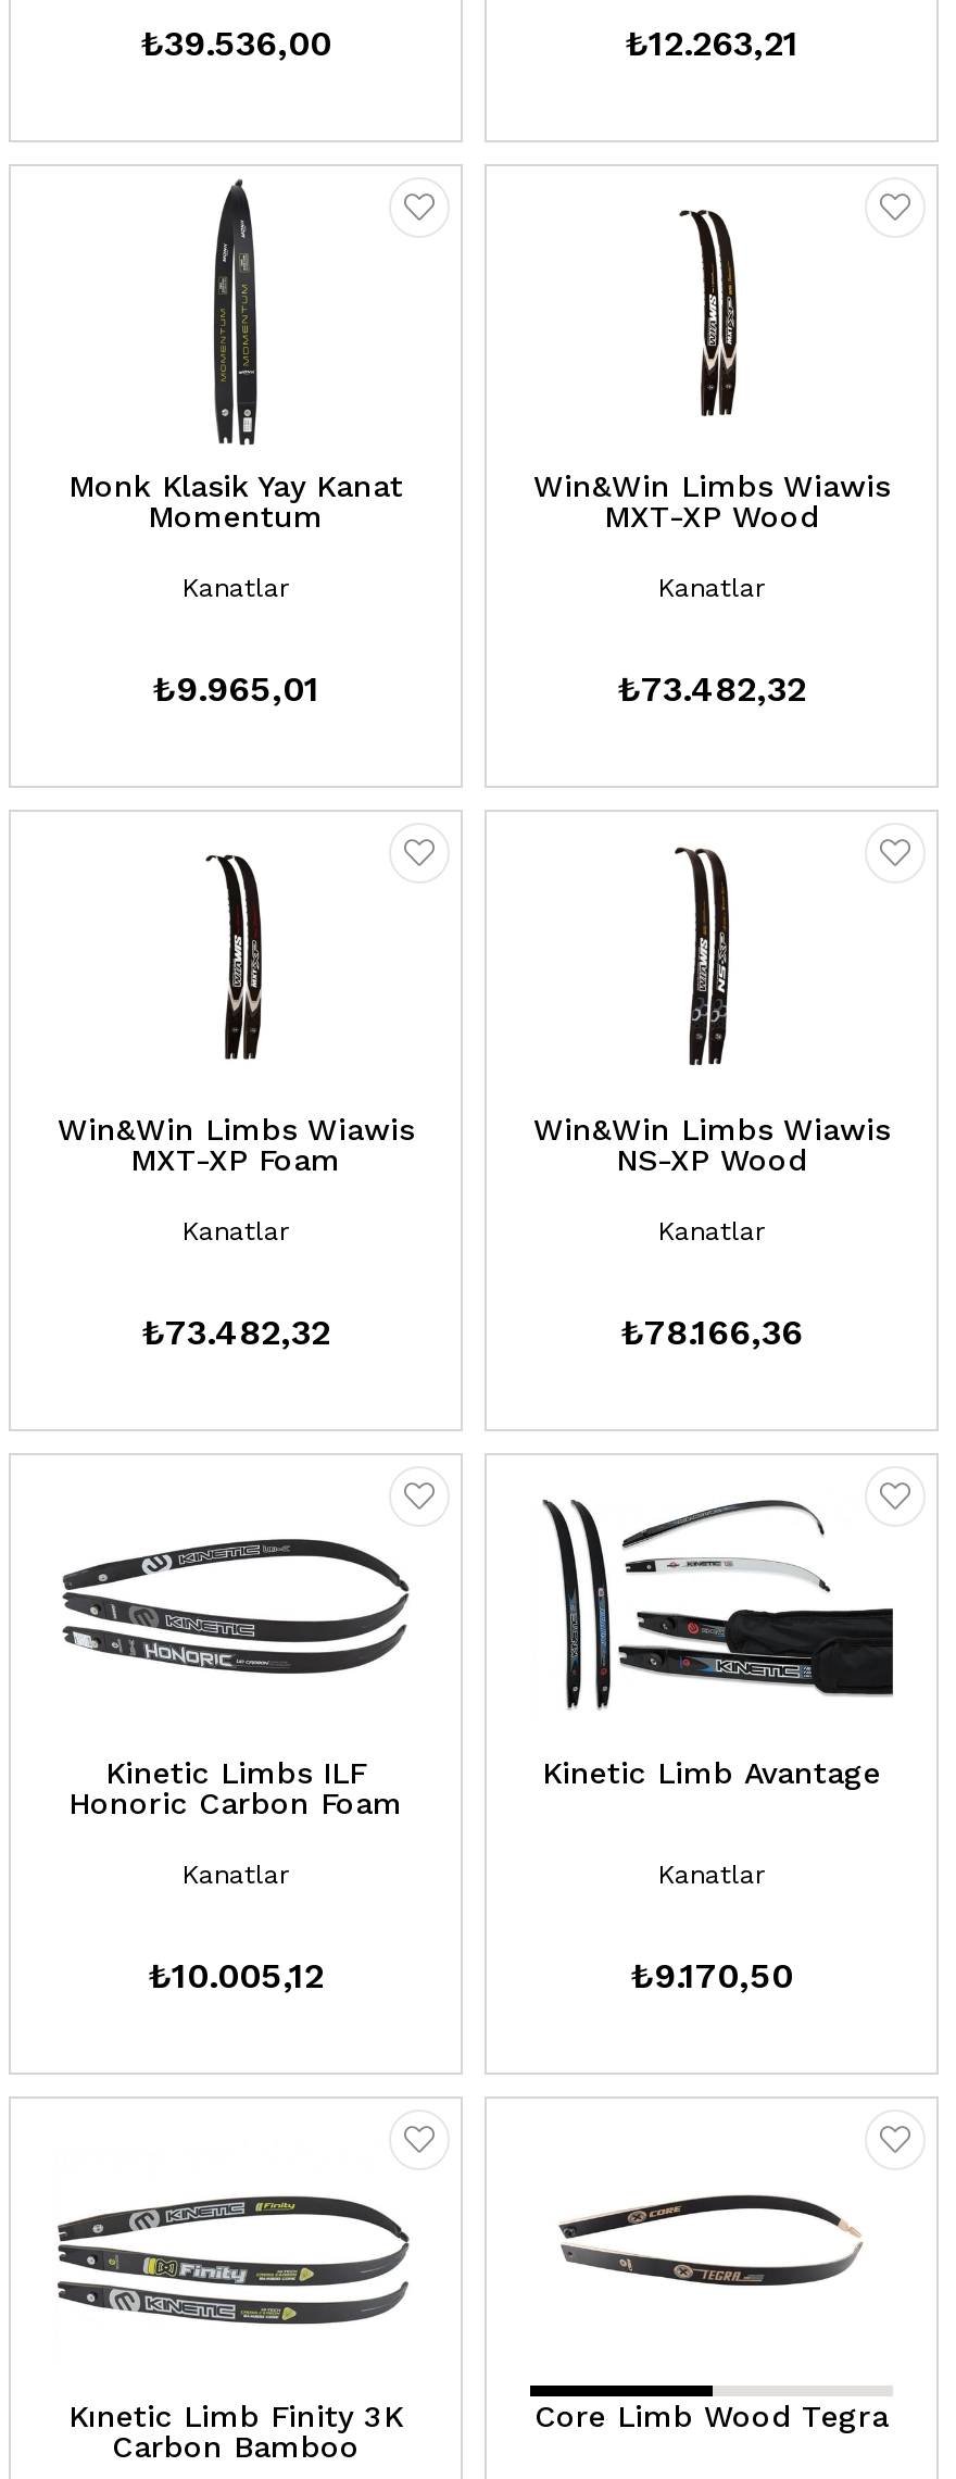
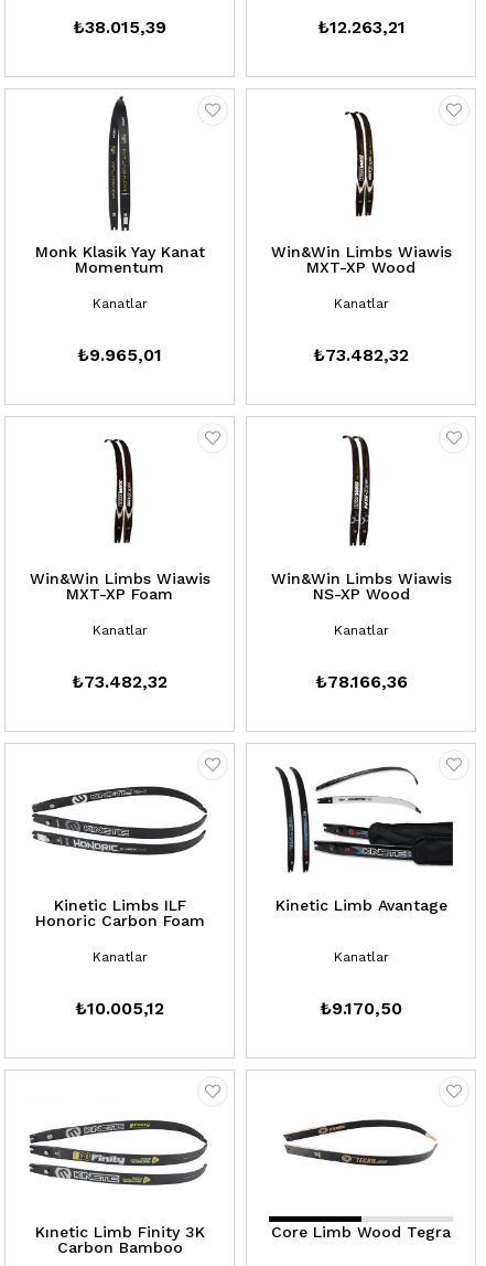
- ₺39.536,00
+ ₺38.015,39
